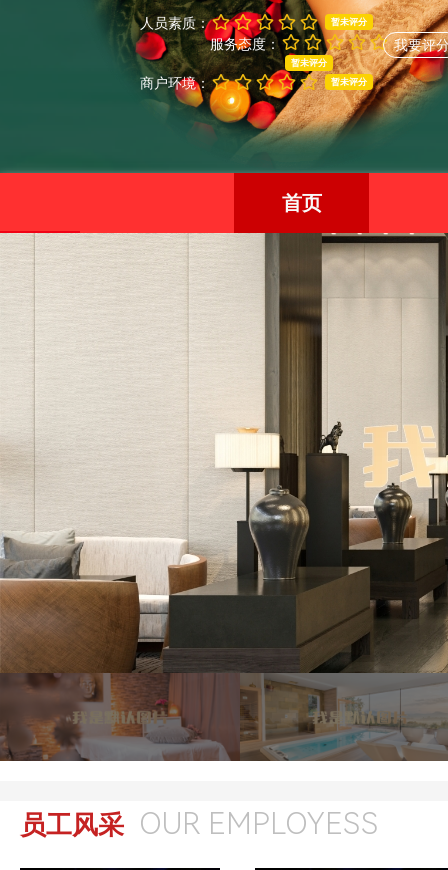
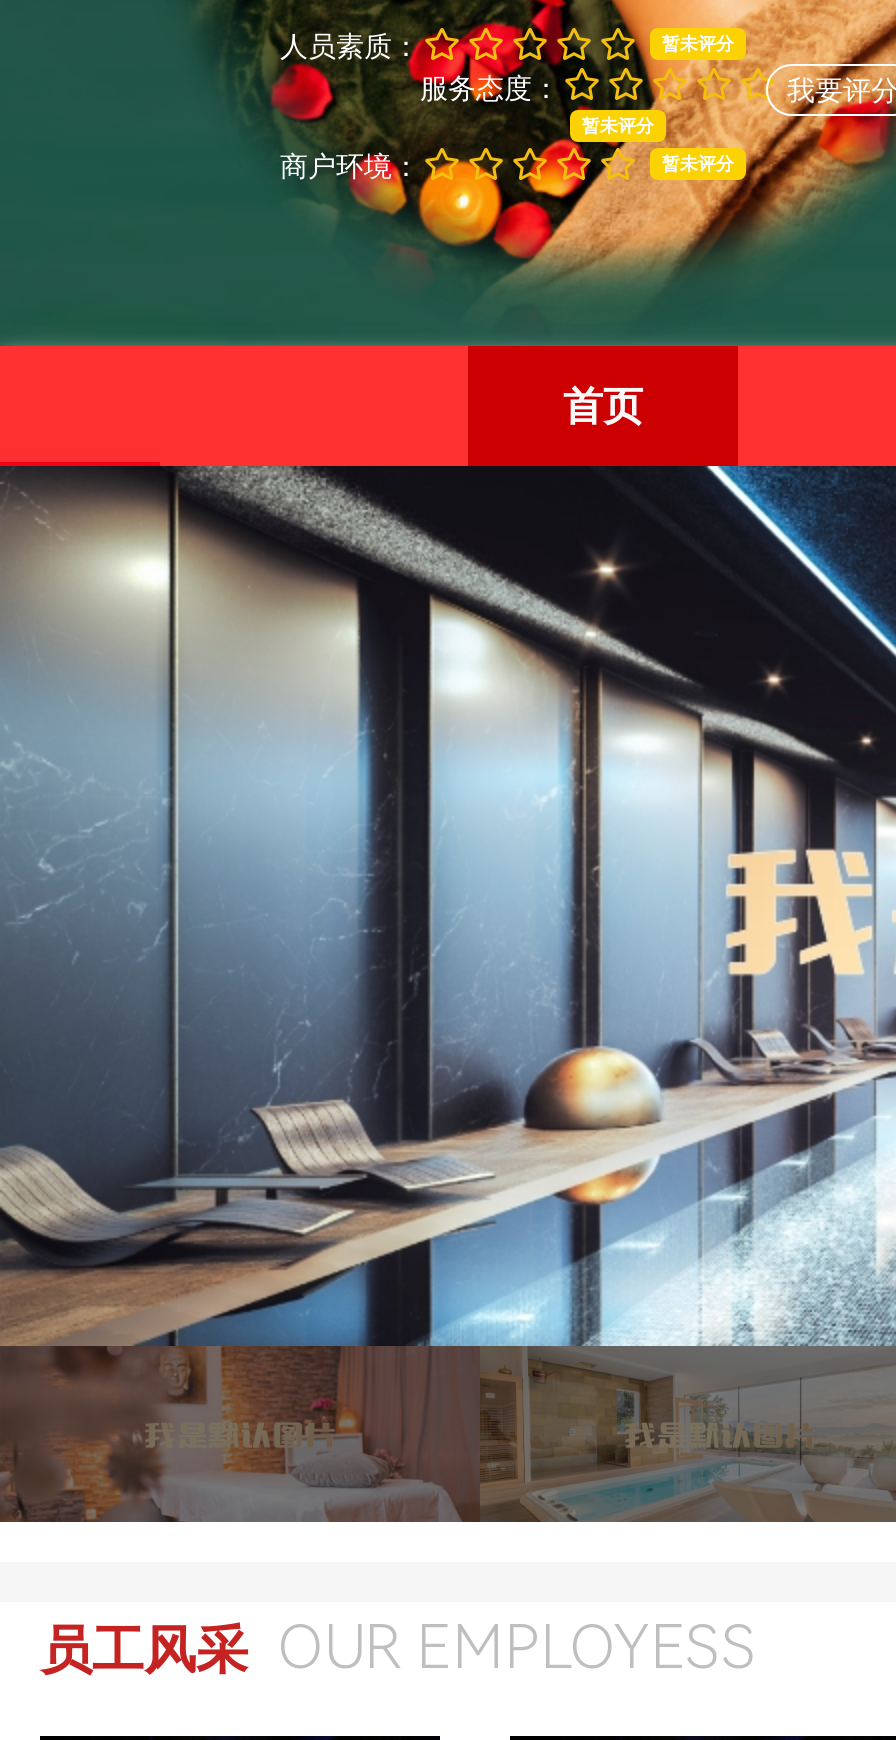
- [image]
+ [image]
